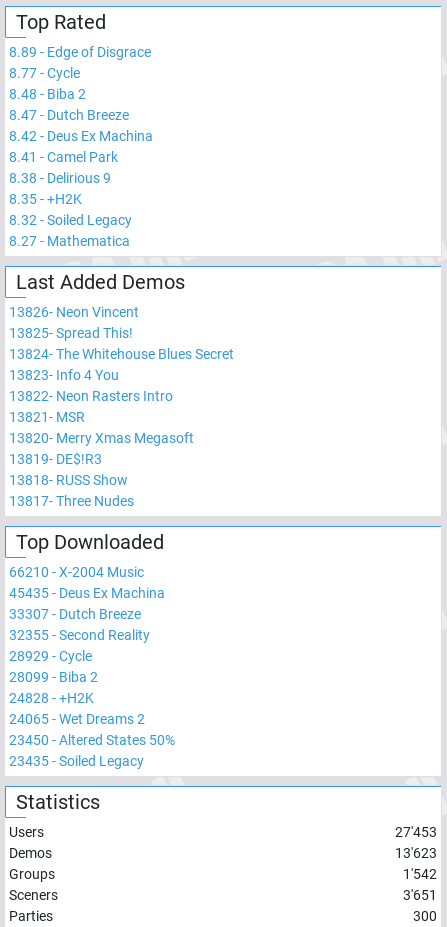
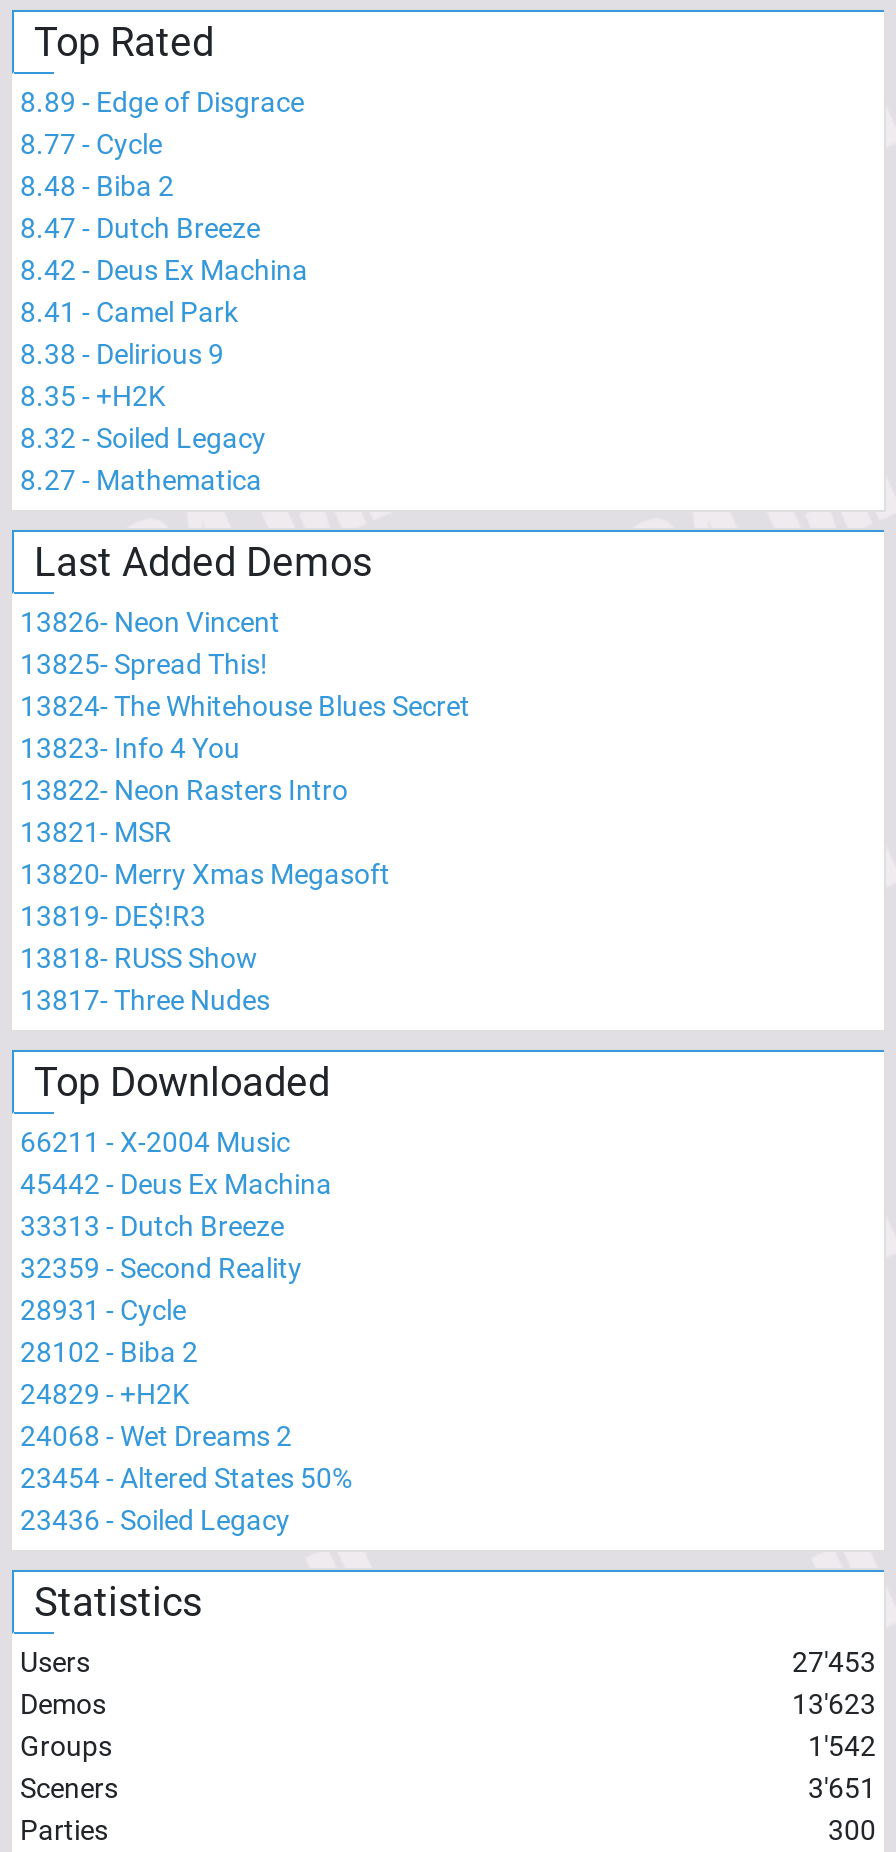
- 66210 - X-2004 Music
+ 66211 - X-2004 Music

- 45435 - Deus Ex Machina
+ 45442 - Deus Ex Machina

- 33307 - Dutch Breeze
+ 33313 - Dutch Breeze

- 32355 - Second Reality
+ 32359 - Second Reality

- 28929 - Cycle
+ 28931 - Cycle

- 28099 - Biba 2
+ 28102 - Biba 2

- 24828 - +H2K
+ 24829 - +H2K

- 24065 - Wet Dreams 2
+ 24068 - Wet Dreams 2

- 23450 - Altered States 50%
+ 23454 - Altered States 50%

- 23435 - Soiled Legacy
+ 23436 - Soiled Legacy
